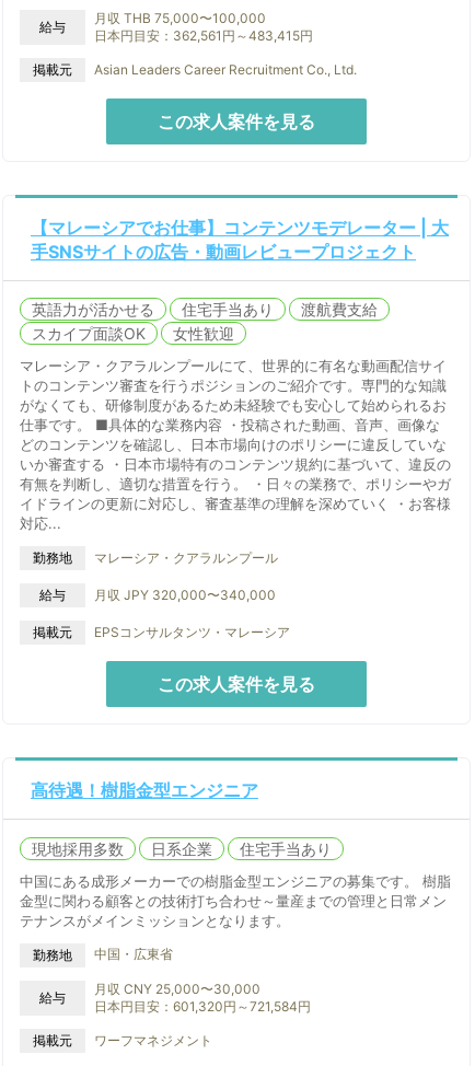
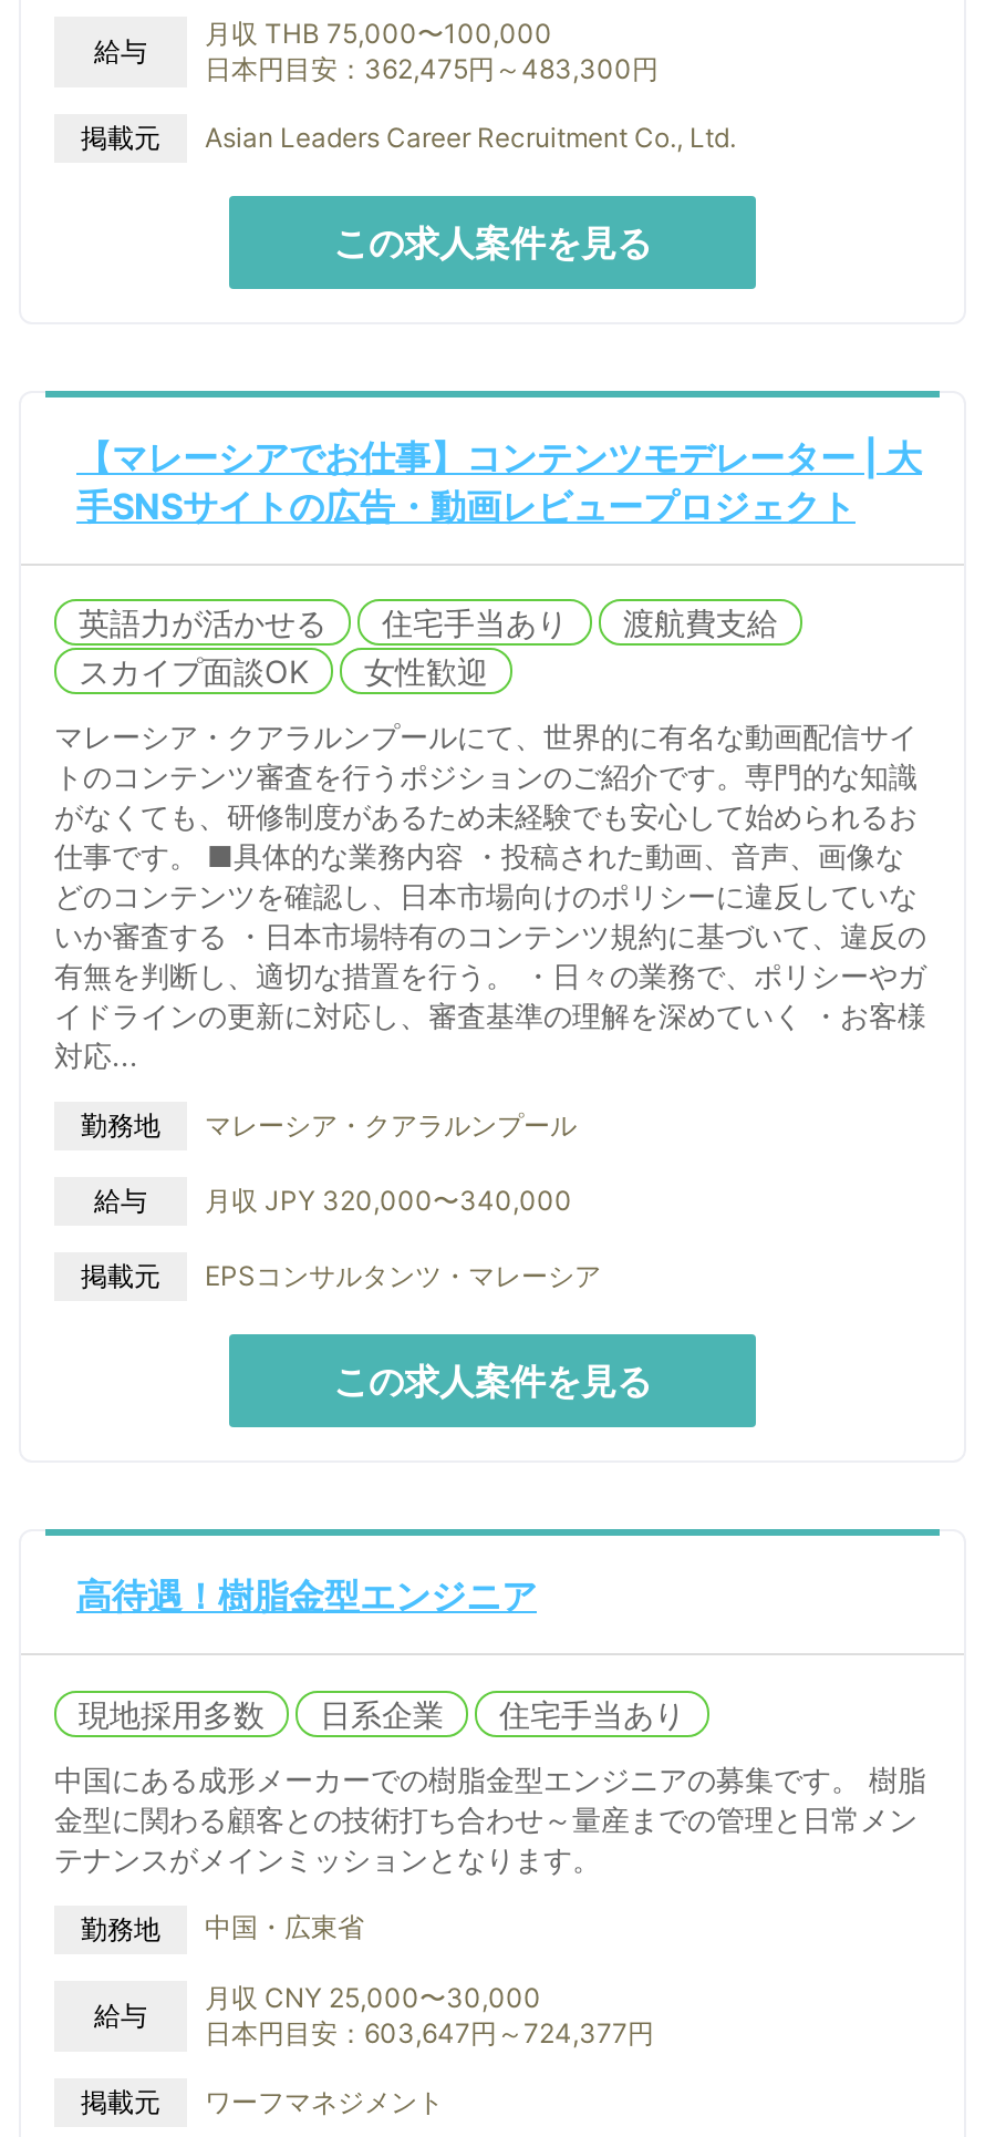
- 日本円目安：362,561円～483,415円
+ 日本円目安：362,475円～483,300円

- 日本円目安：601,320円～721,584円
+ 日本円目安：603,647円～724,377円
